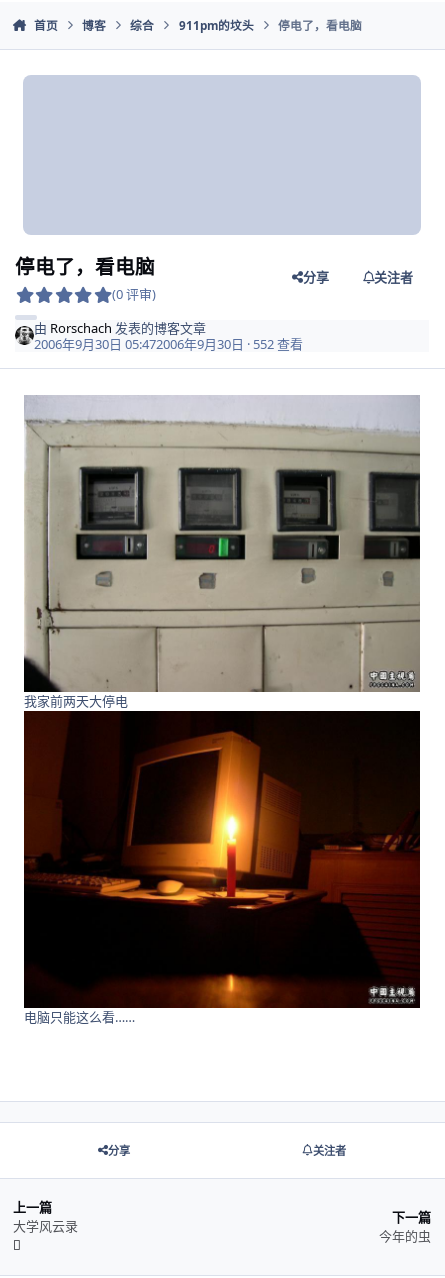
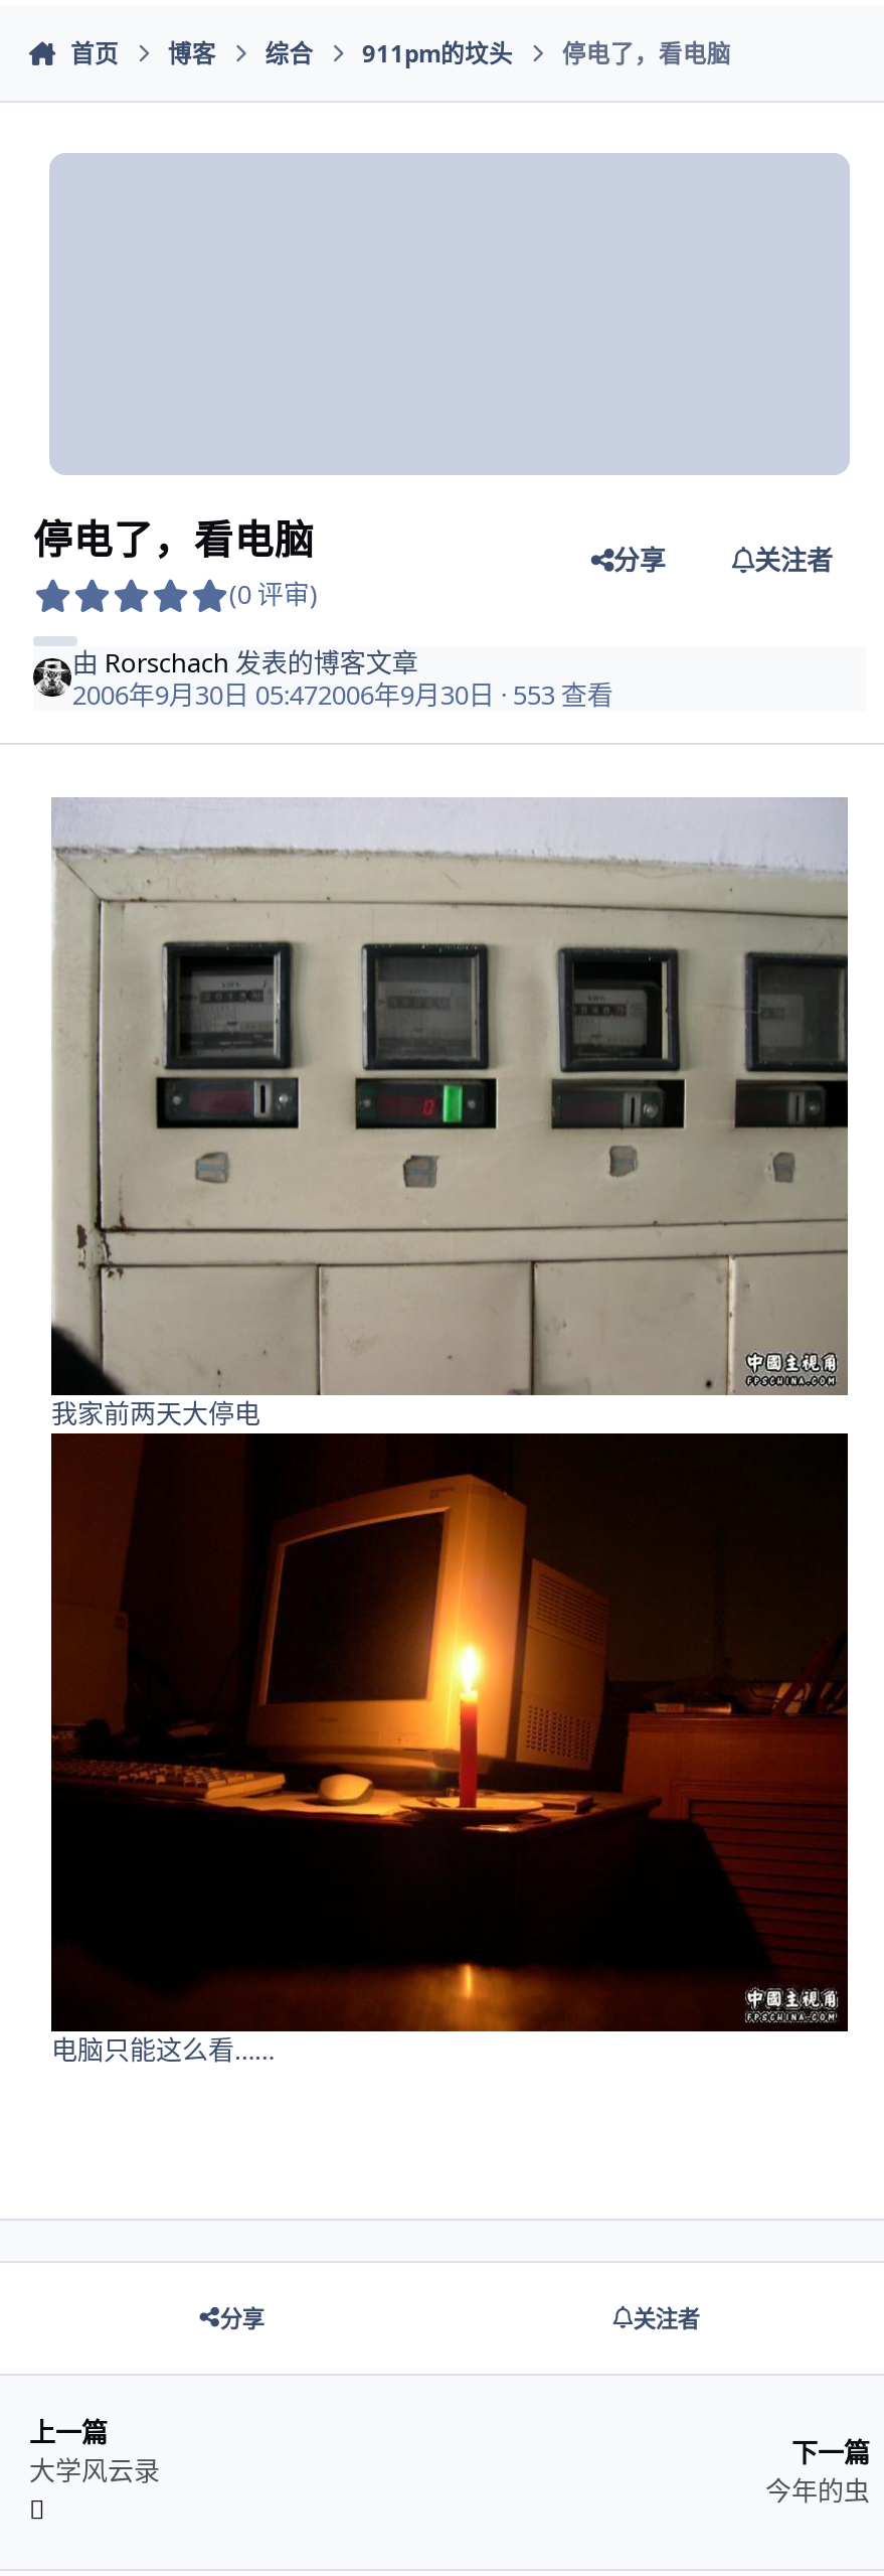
- 2006年9月30日 05:472006年9月30日· 552 查看
+ 2006年9月30日 05:472006年9月30日· 553 查看
